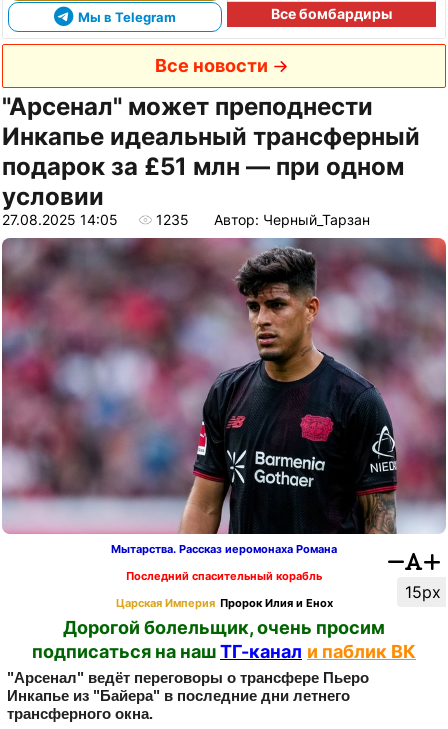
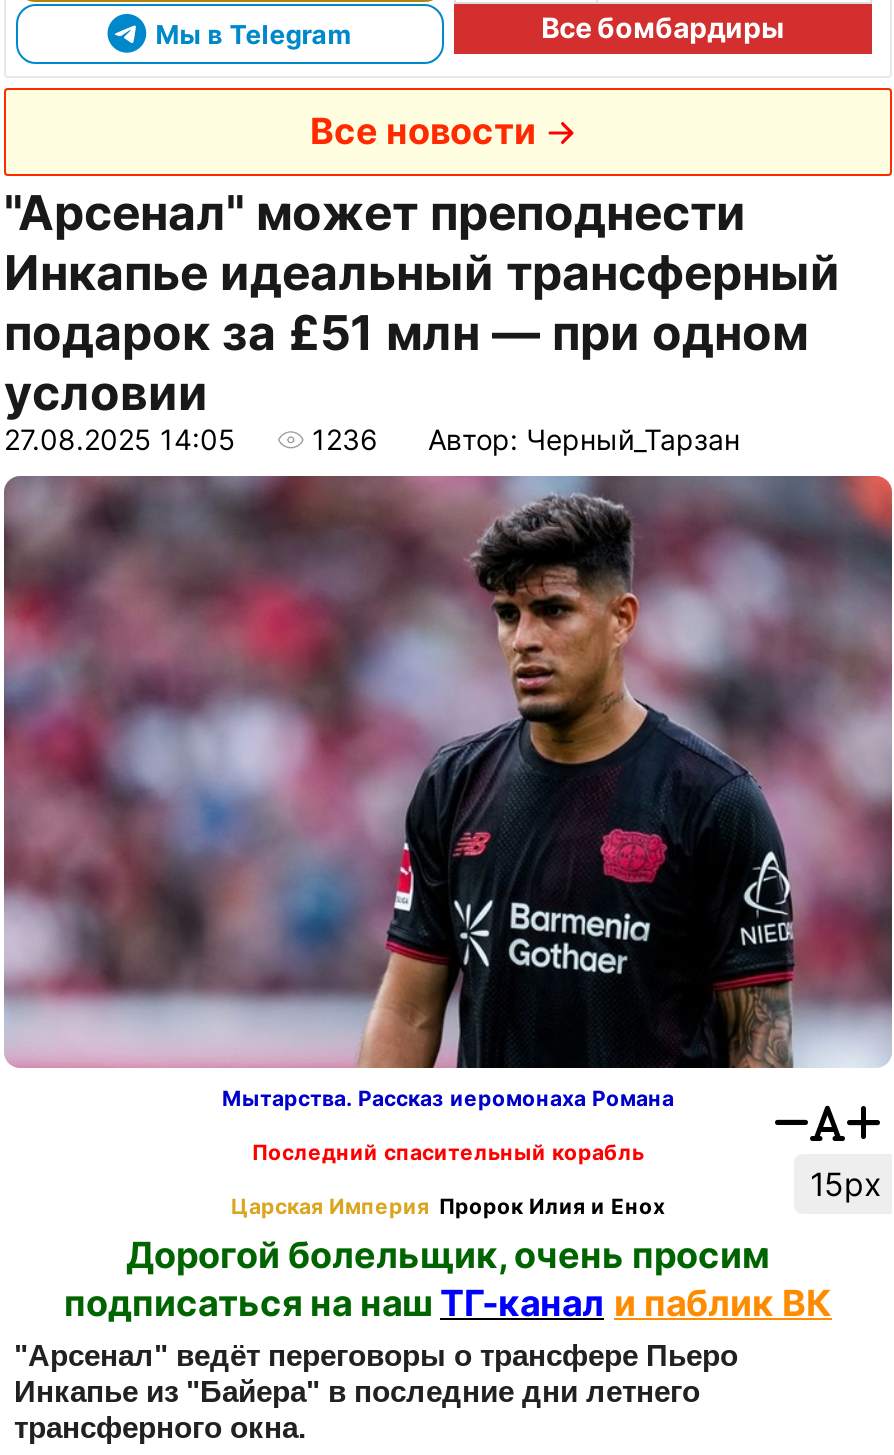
- 1235 Автор: Черный_Тарзан
+ 1236 Автор: Черный_Тарзан
